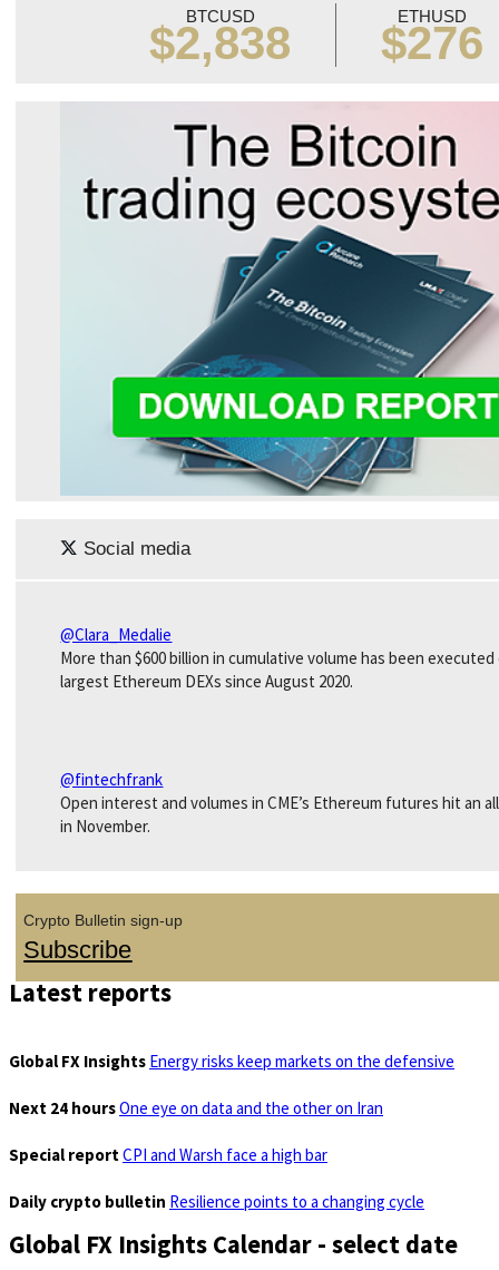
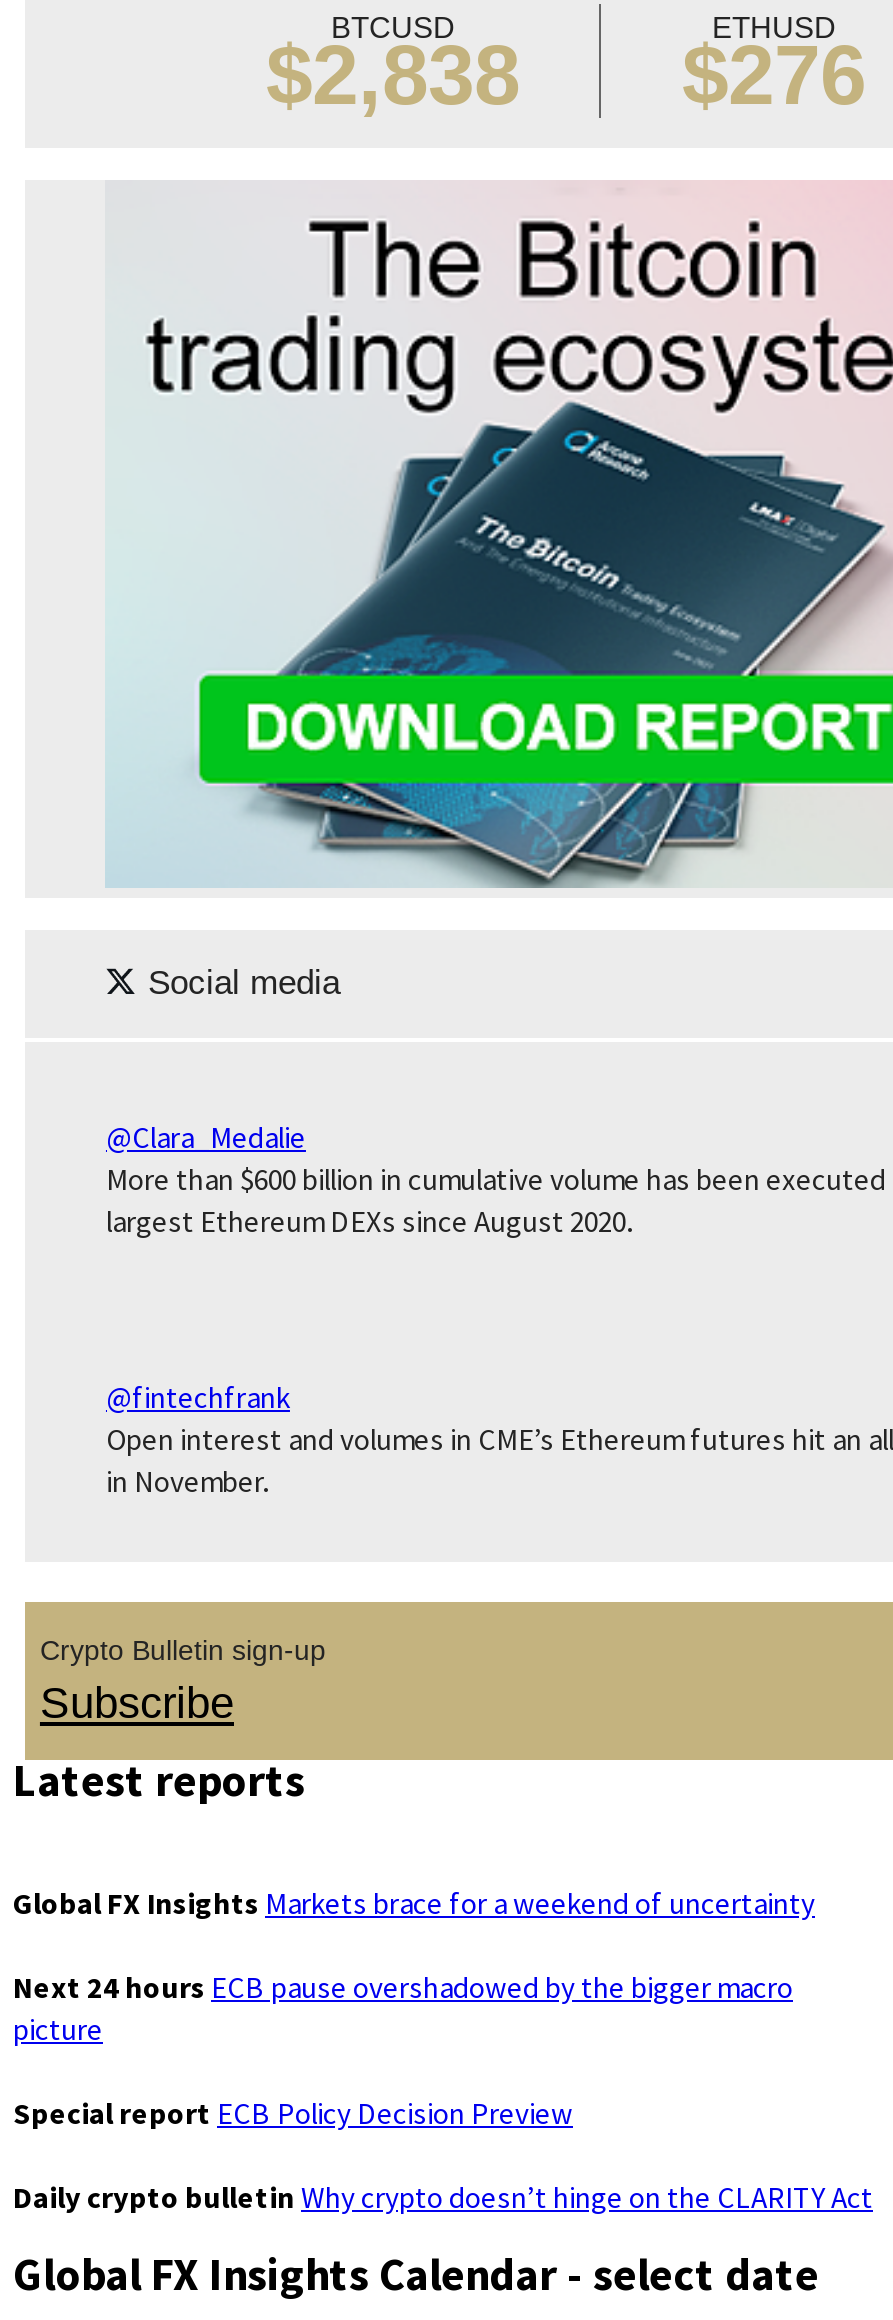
- Global FX Insights Energy risks keep markets on the defensive
+ Global FX Insights Markets brace for a weekend of uncertainty

- Next 24 hours One eye on data and the other on Iran
+ Next 24 hours ECB pause overshadowed by the bigger macro
+ picture

- Special report CPI and Warsh face a high bar
+ Special report ECB Policy Decision Preview

- Daily crypto bulletin Resilience points to a changing cycle
+ Daily crypto bulletin Why crypto doesn’t hinge on the CLARITY Act
